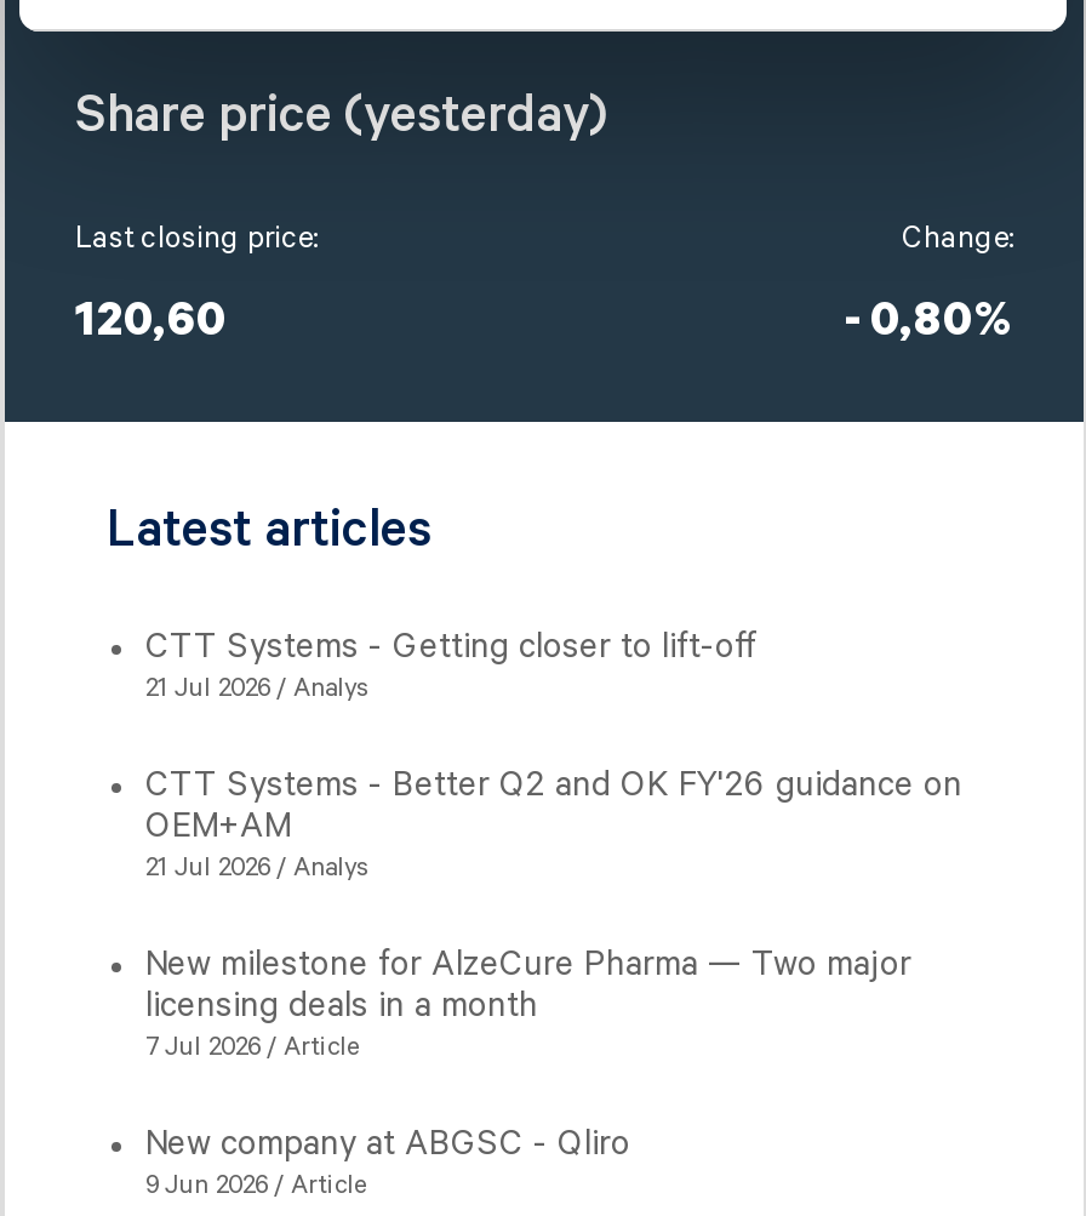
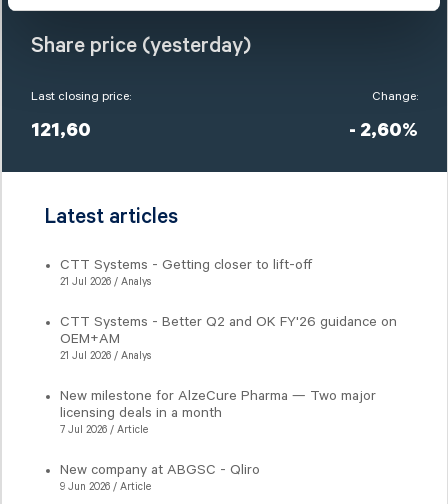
- 120,60
+ 121,60

- - 0,80%
+ - 2,60%
